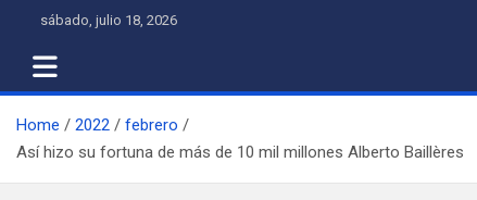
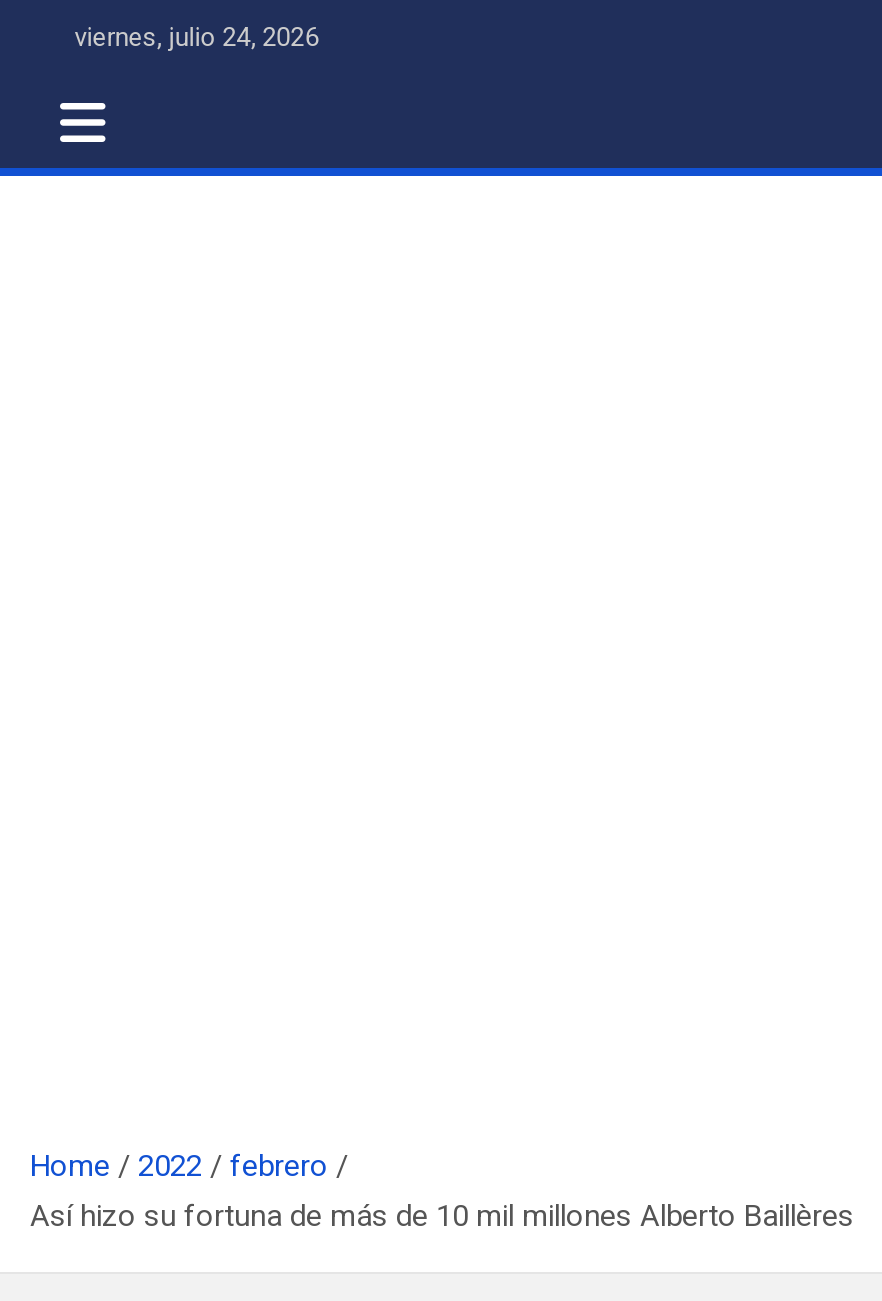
- sábado, julio 18, 2026
+ viernes, julio 24, 2026
